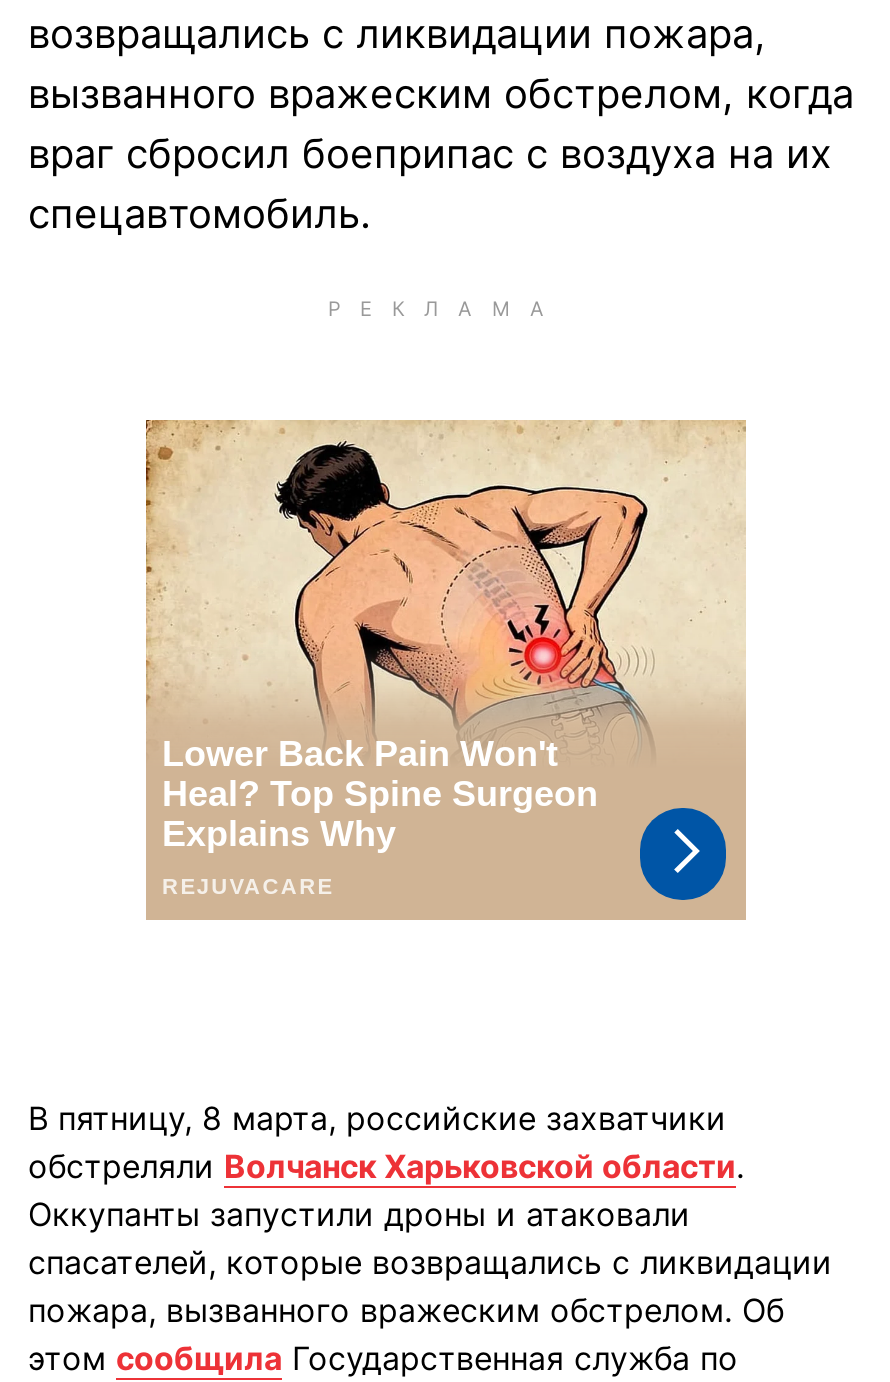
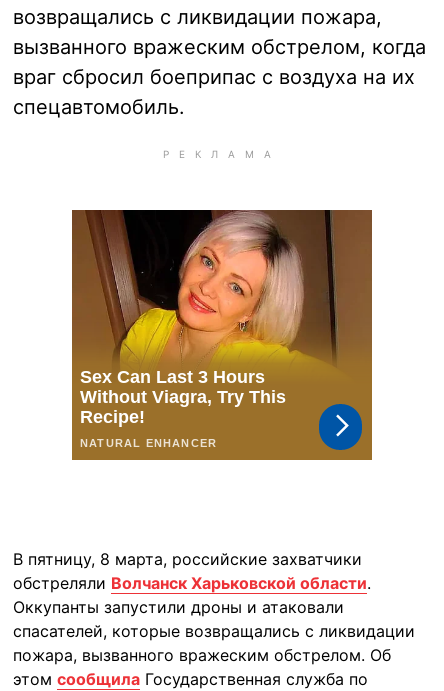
- [image]
+ [image]
